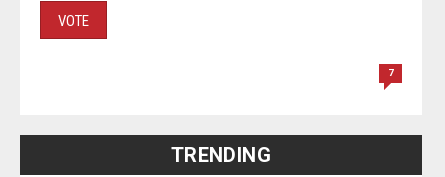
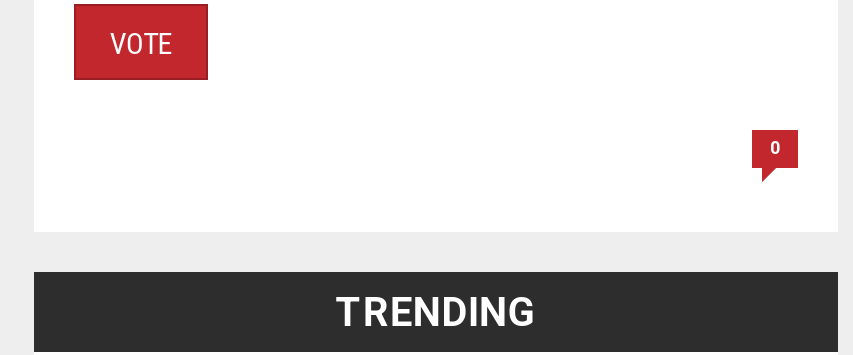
- 7
+ 0
